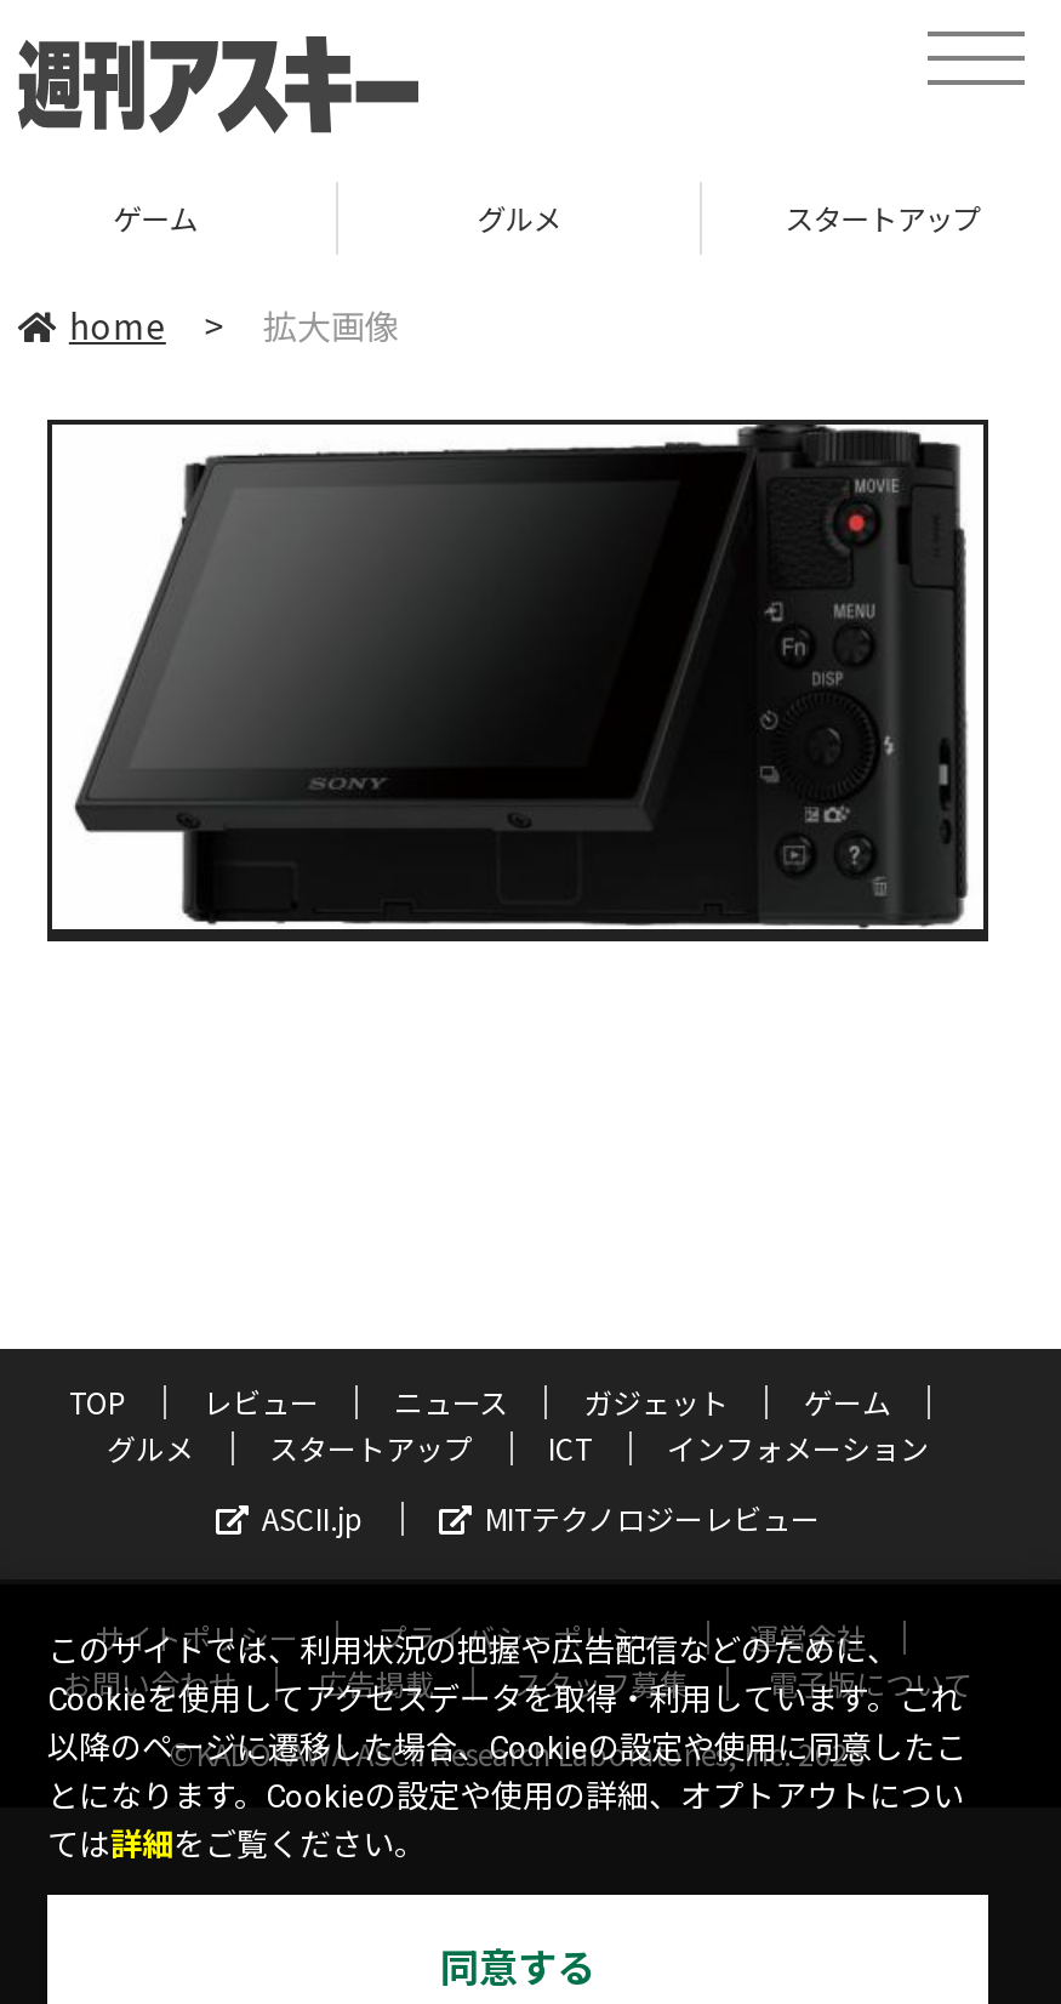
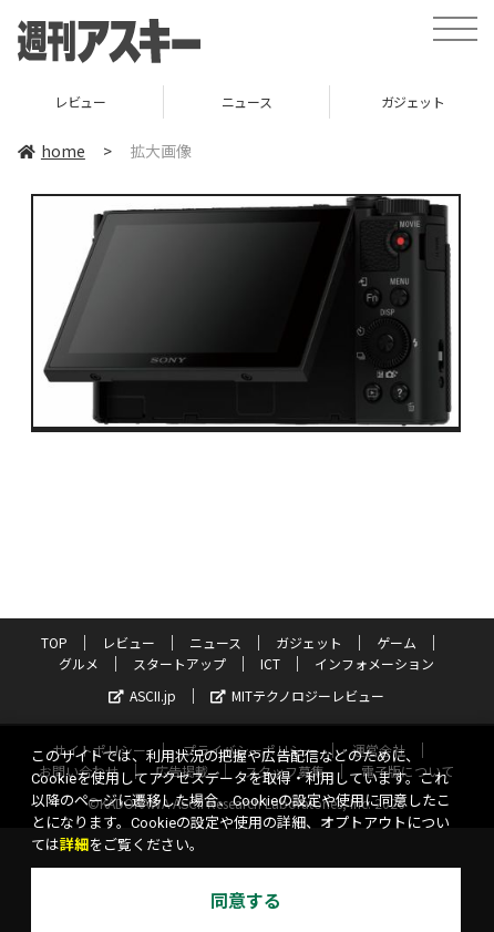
- ゲーム
- グルメ
- スタートアップ
+ レビュー
+ ニュース
+ ガジェット
